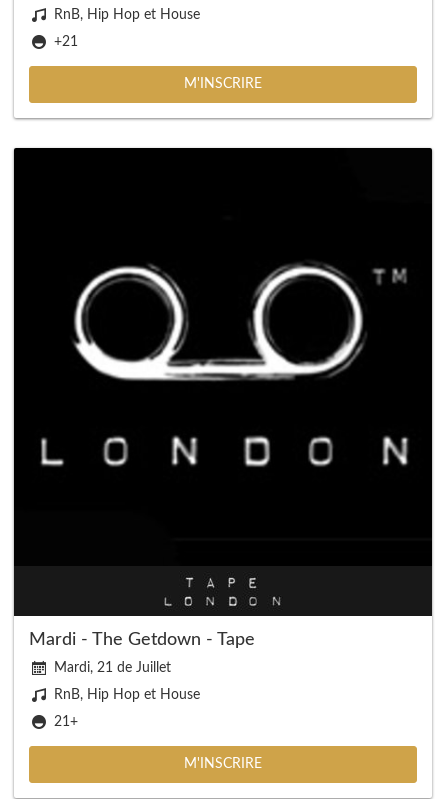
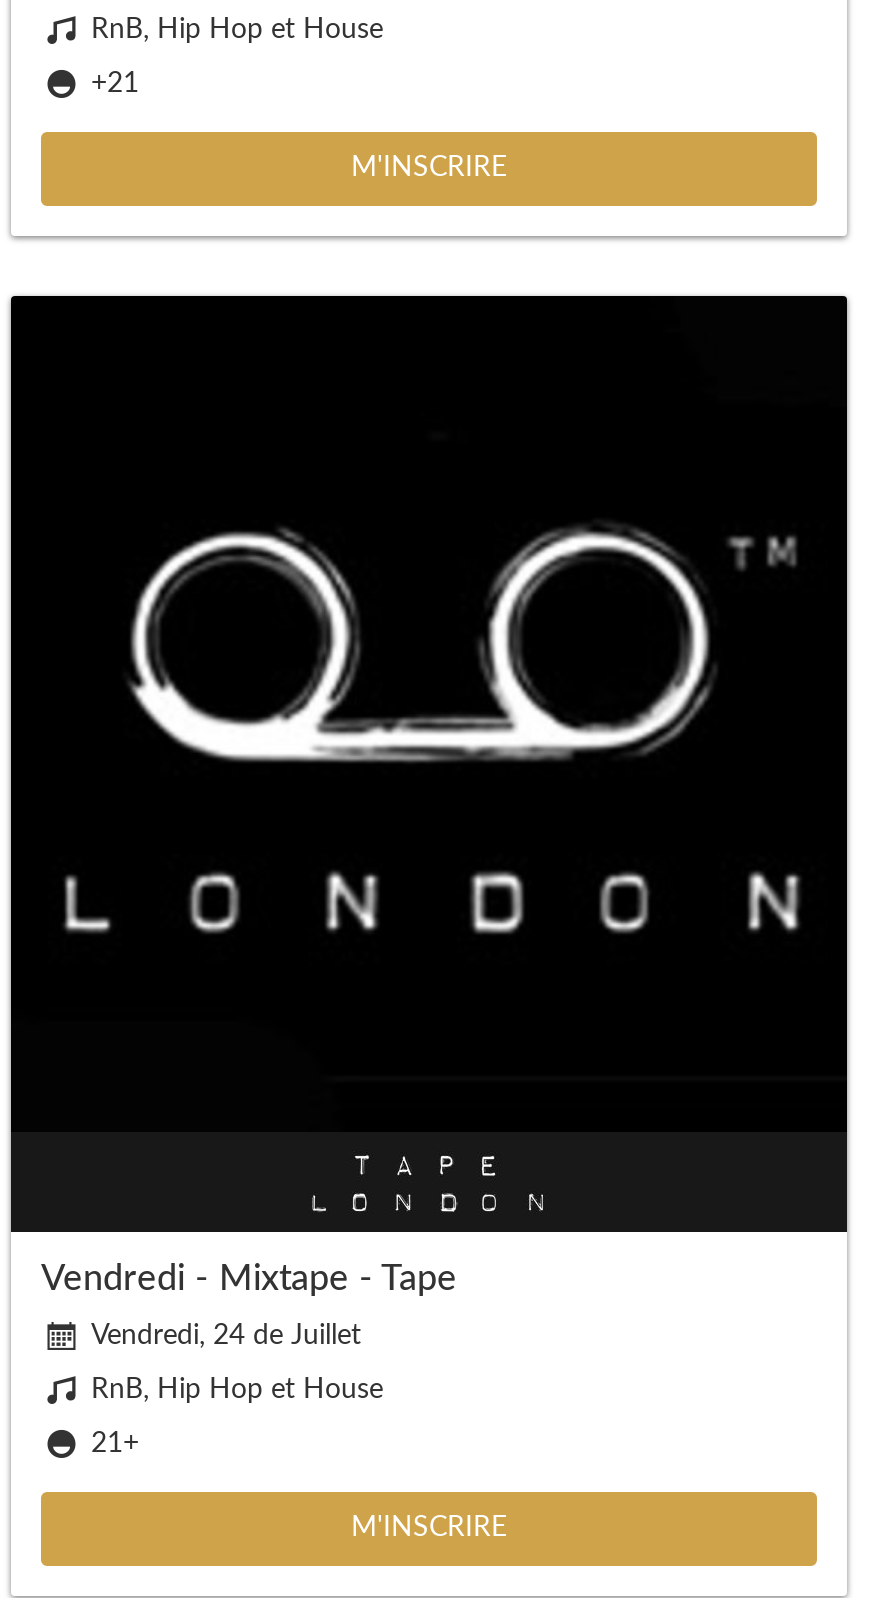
- Mardi - The Getdown - Tape
+ Vendredi - Mixtape - Tape

- Mardi, 21 de Juillet
+ Vendredi, 24 de Juillet
